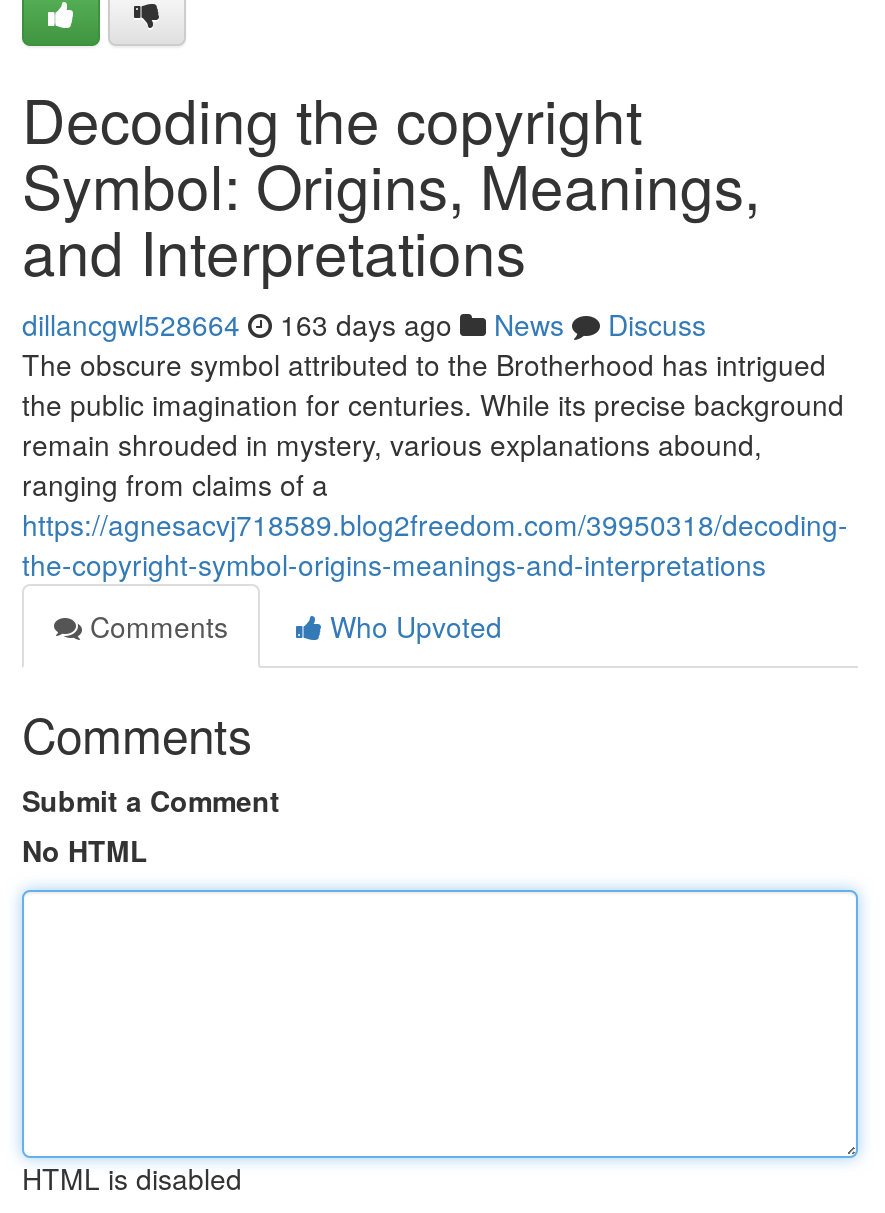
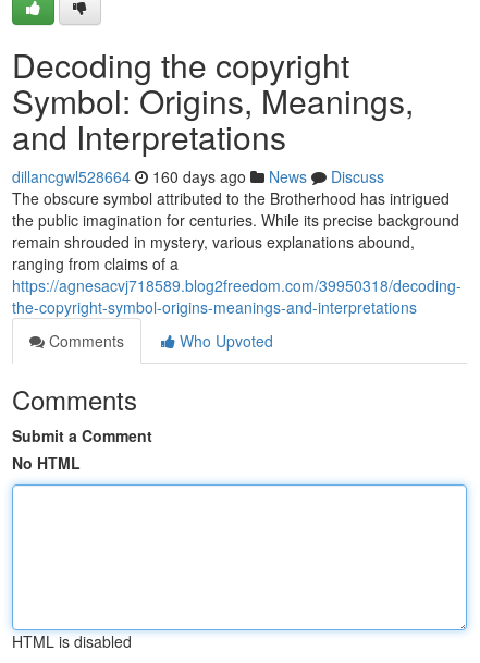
- dillancgwl528664 163 days ago News Discuss
+ dillancgwl528664 160 days ago News Discuss
